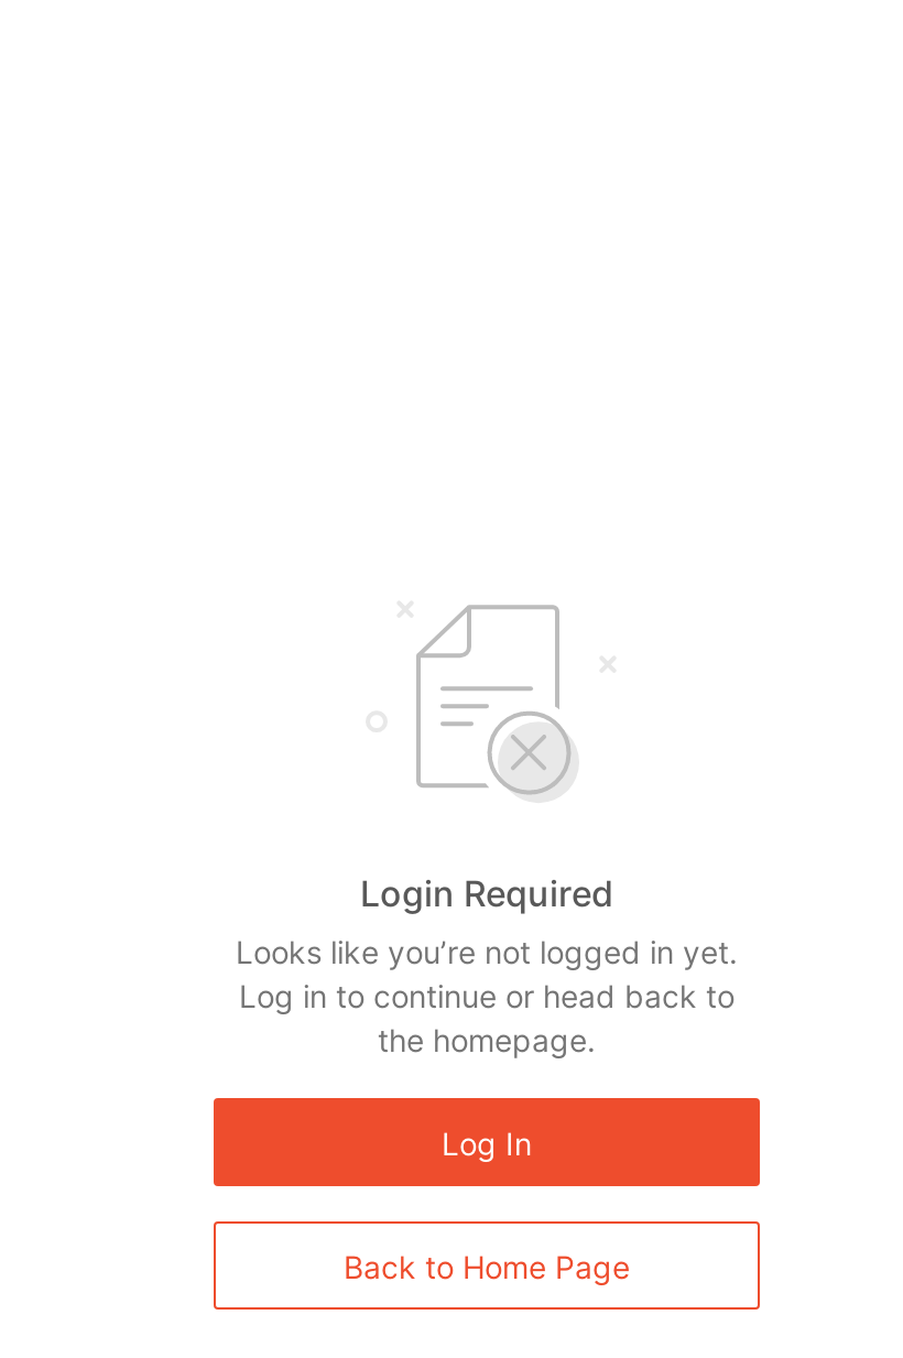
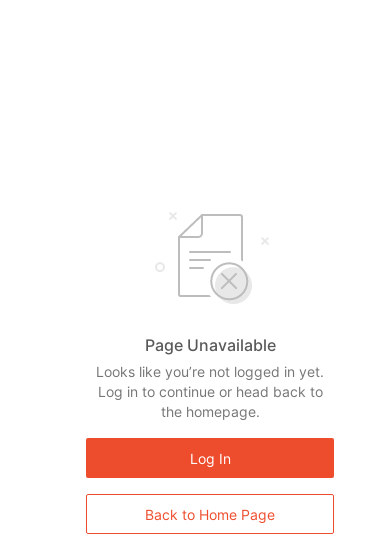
- Login Required
+ Page Unavailable
